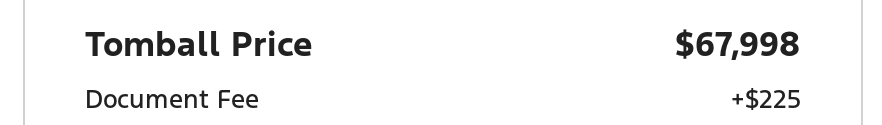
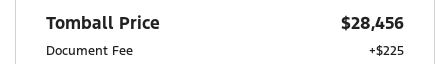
- $67,998
+ $28,456
